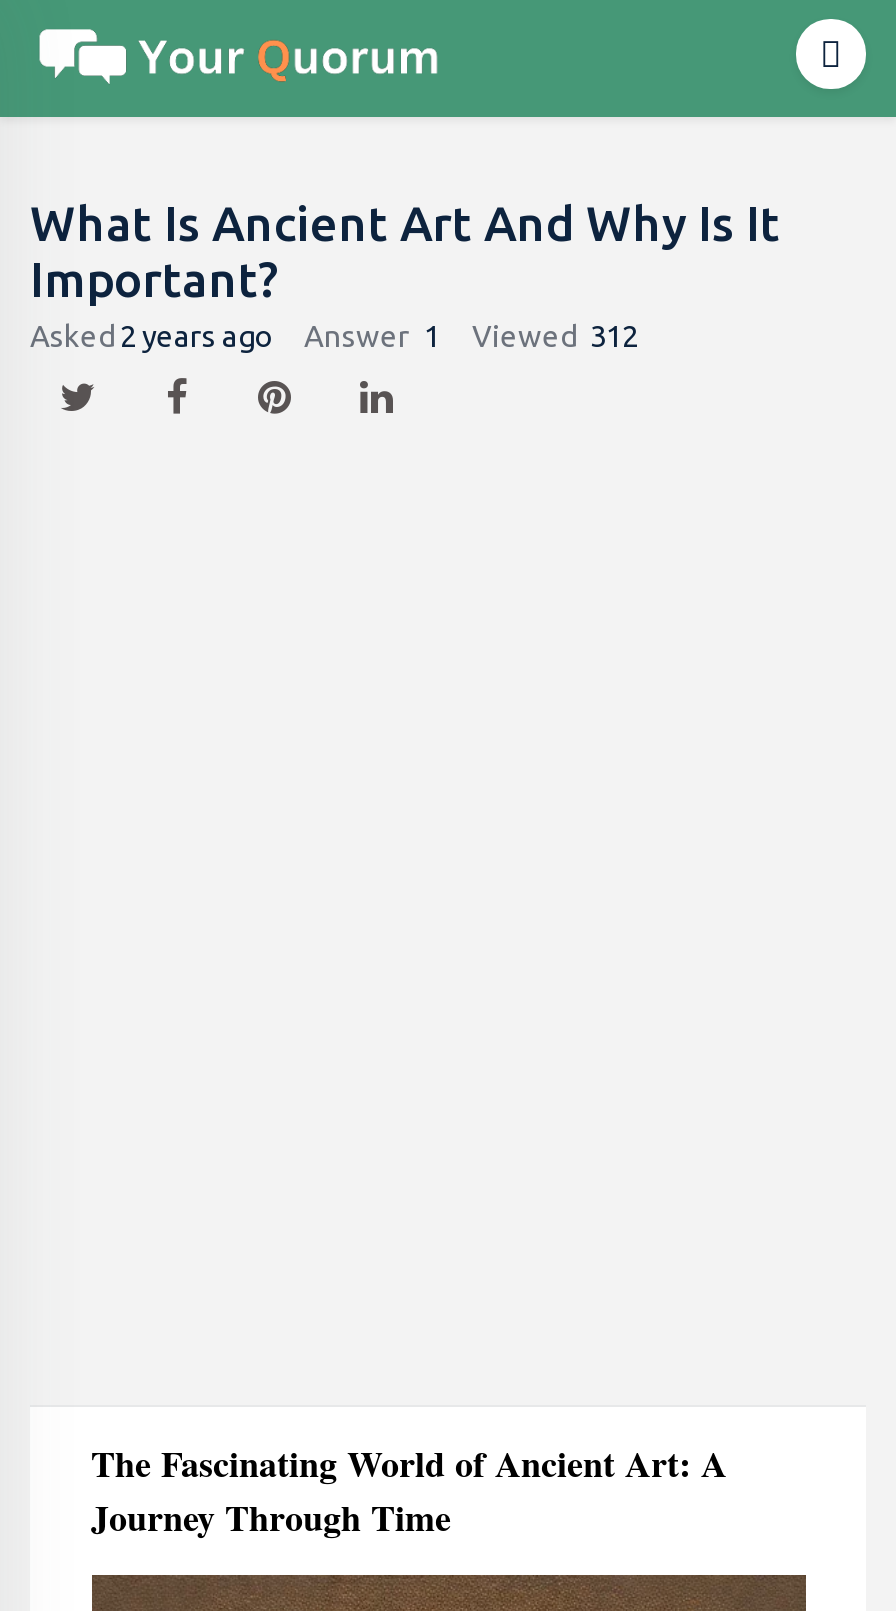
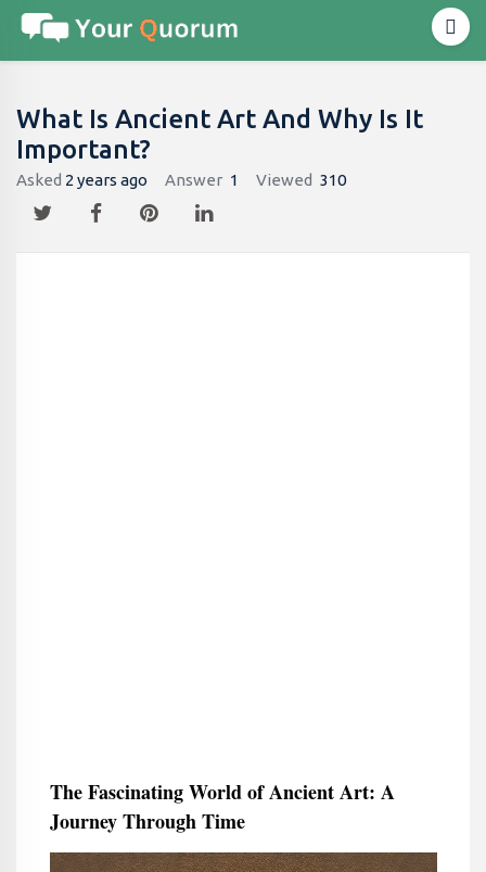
- Asked 2 years ago Answer 1 Viewed 312
+ Asked 2 years ago Answer 1 Viewed 310
